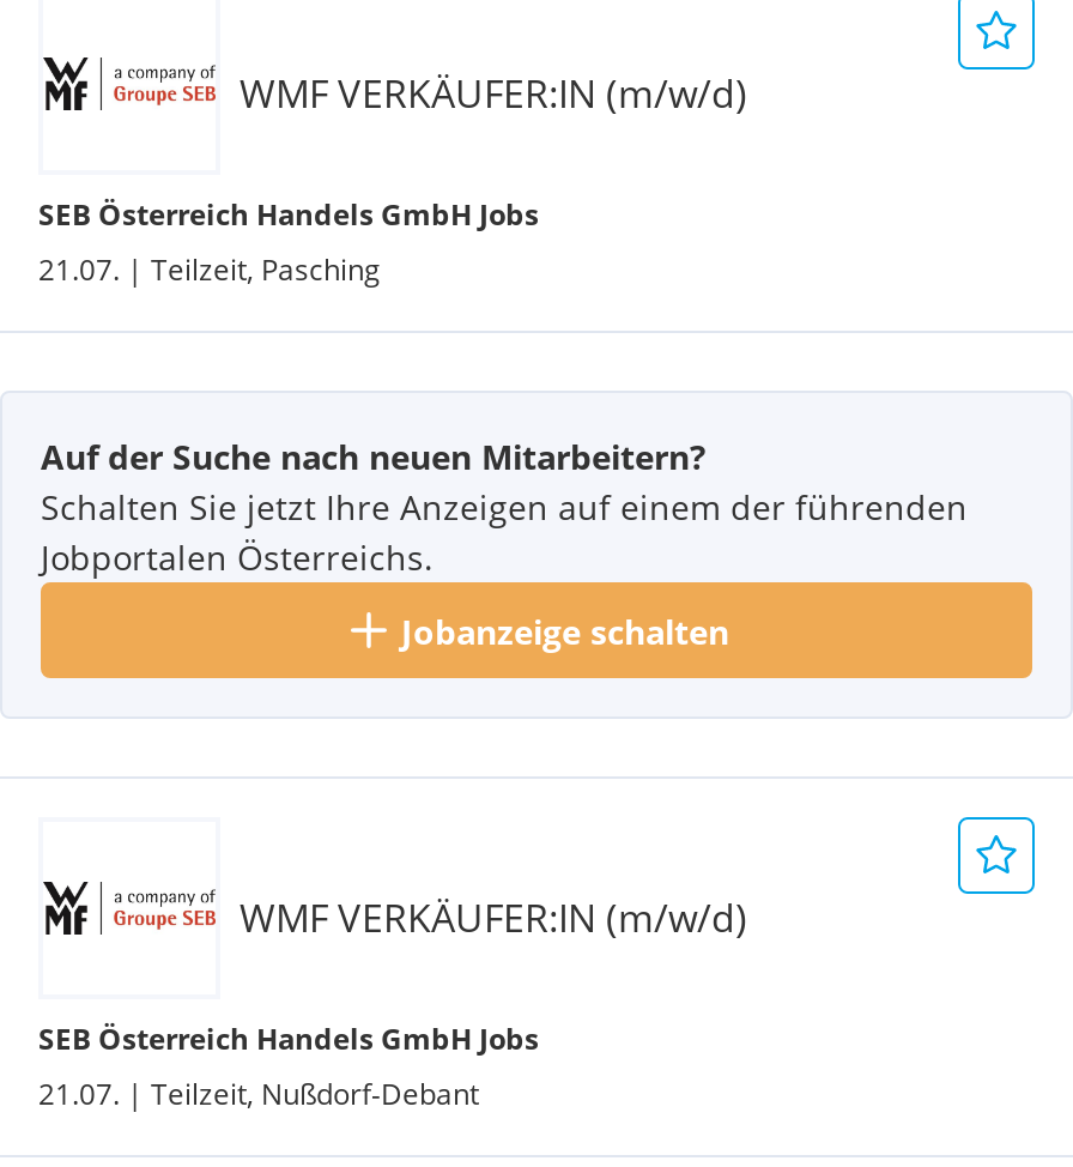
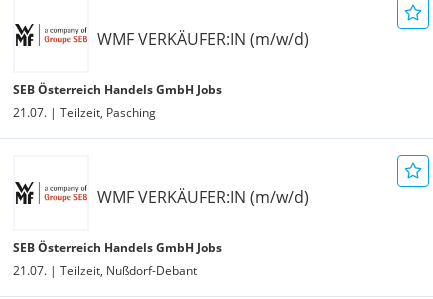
- Auf der Suche nach neuen Mitarbeitern?
- Schalten Sie jetzt Ihre Anzeigen auf einem der führenden
- Jobportalen Österreichs.
- Jobanzeige schalten
